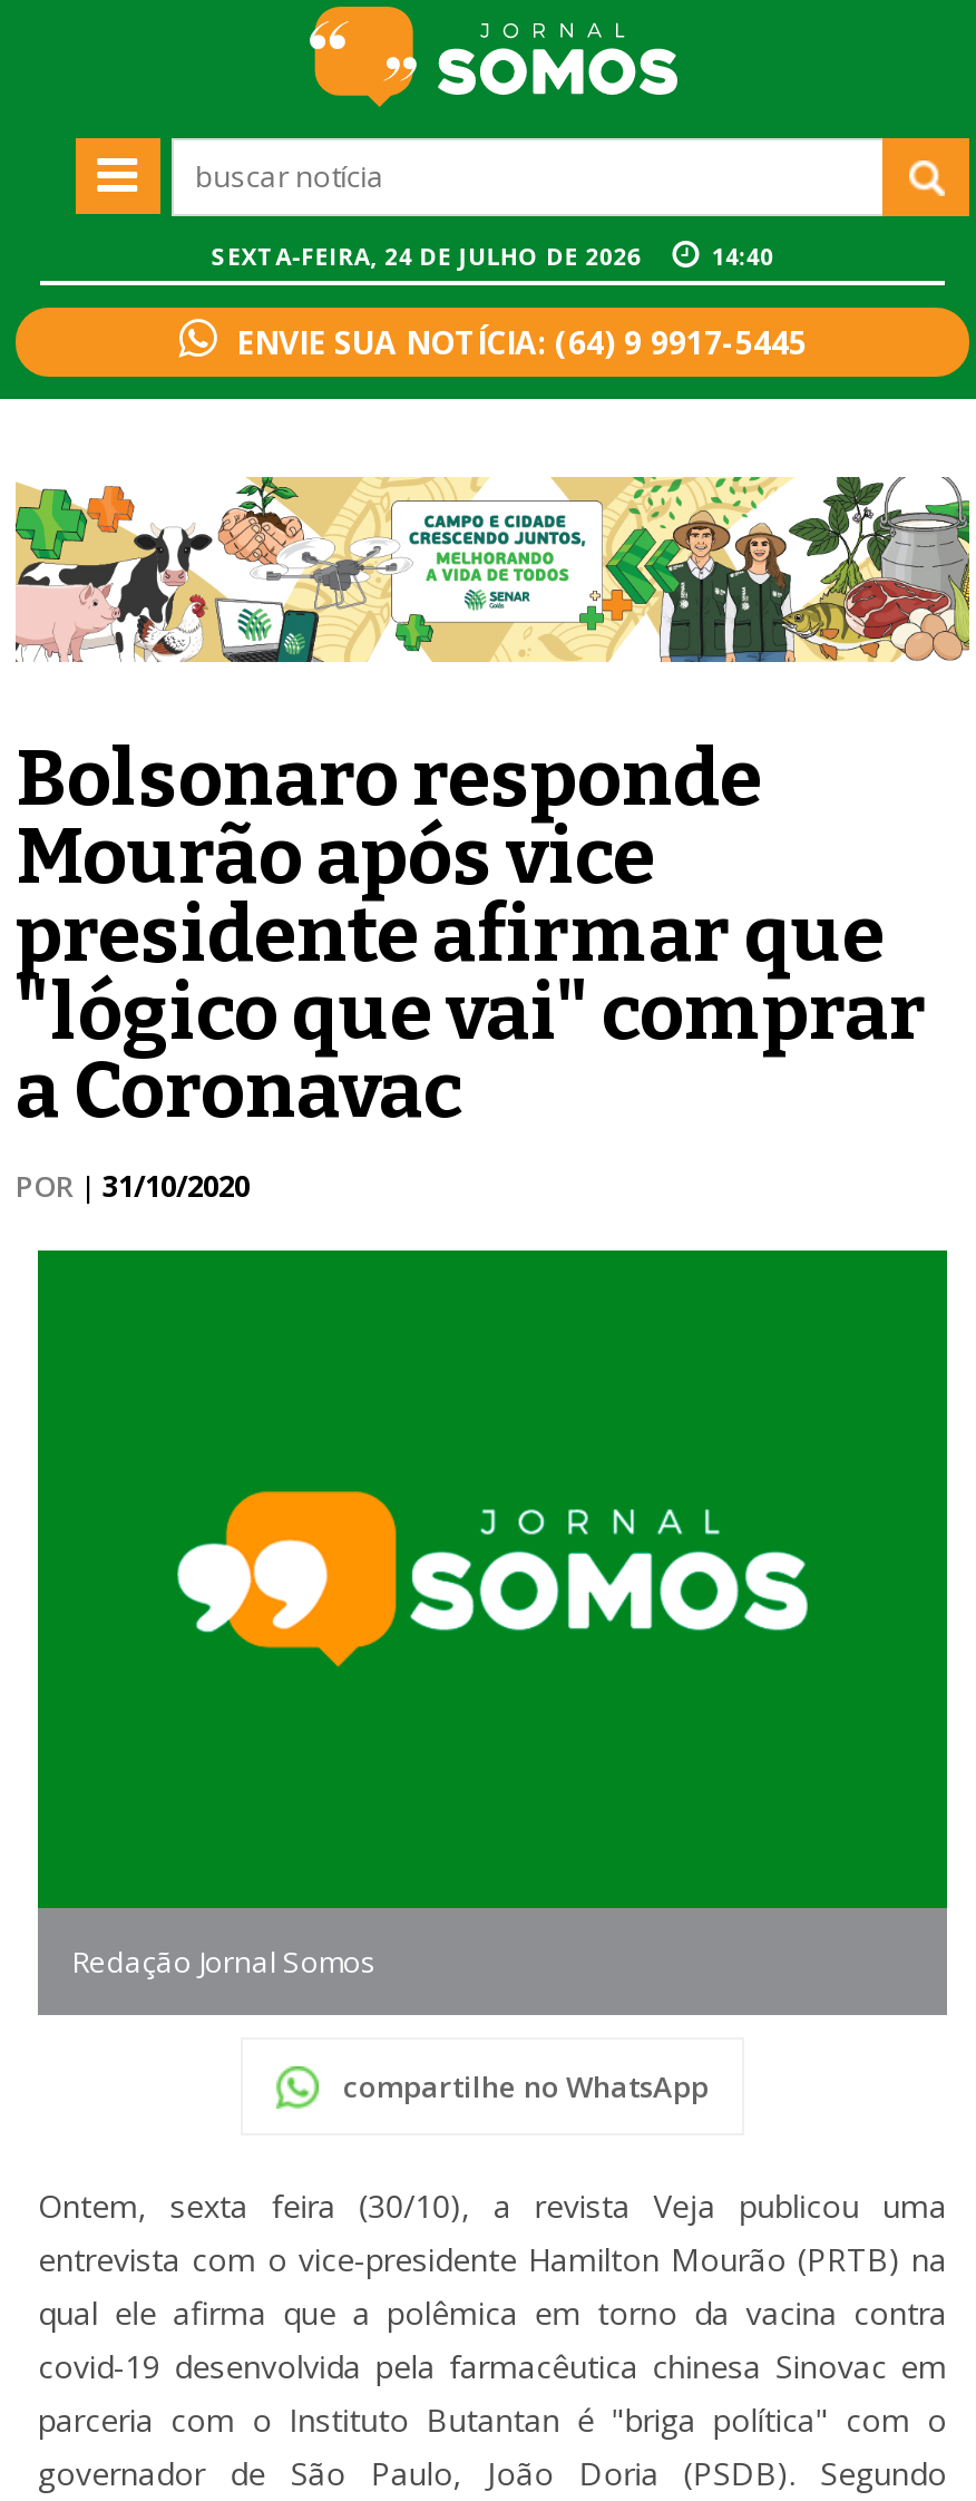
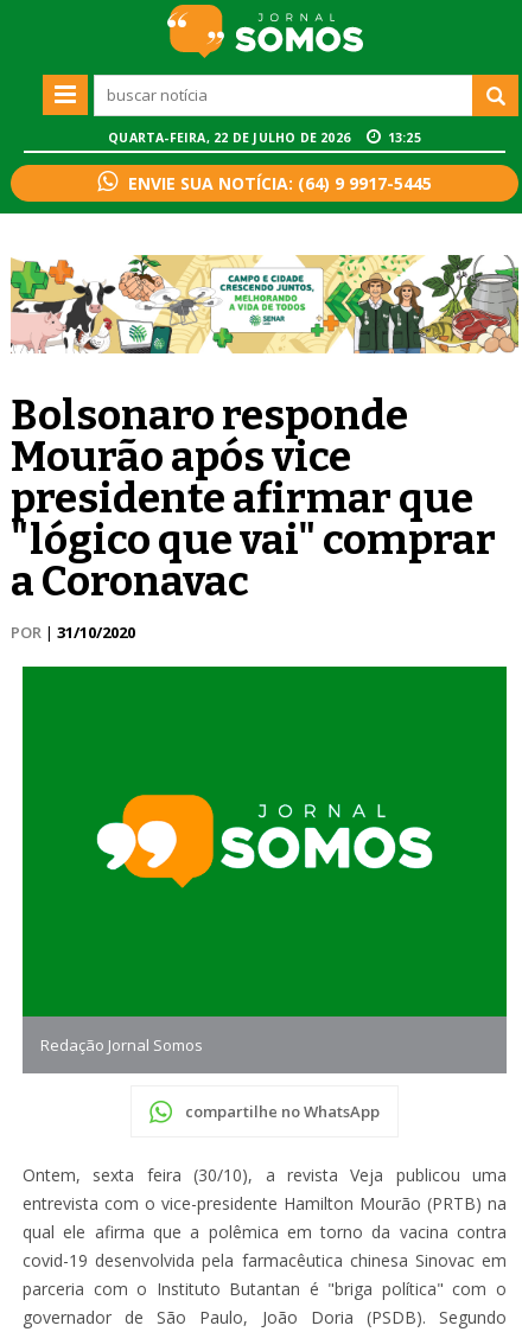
- SEXTA-FEIRA, 24 DE JULHO DE 2026
+ QUARTA-FEIRA, 22 DE JULHO DE 2026

- 14:40
+ 13:25
